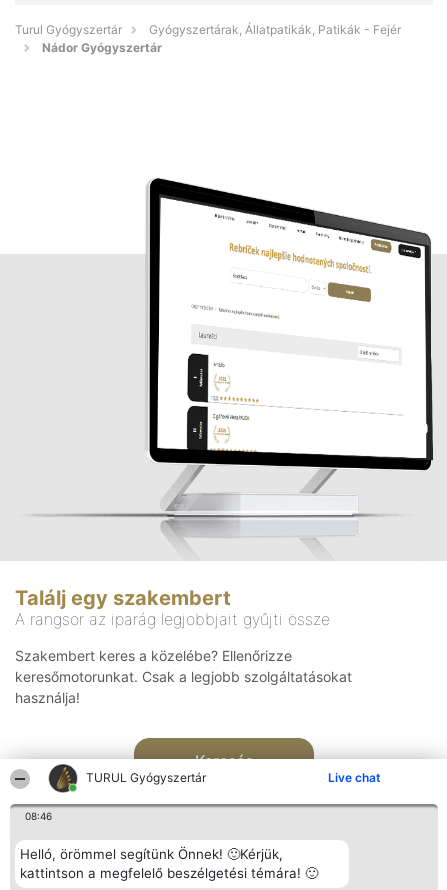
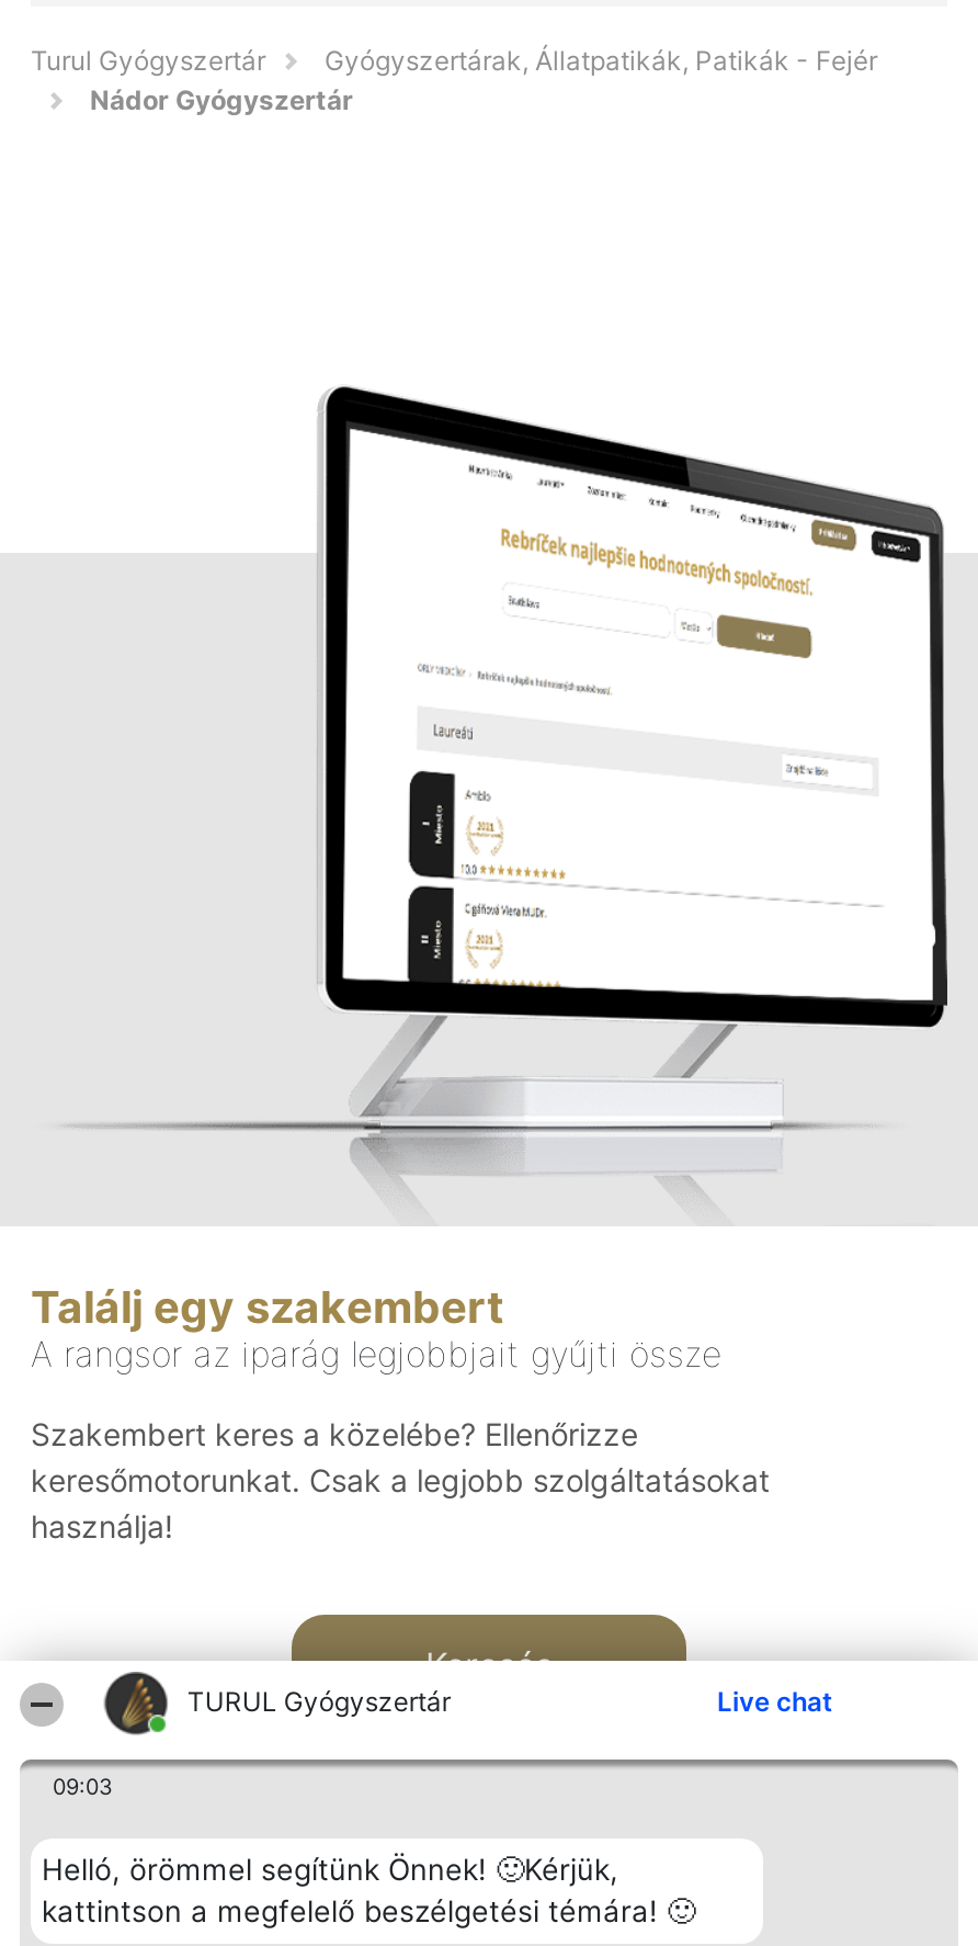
- 08:46
+ 09:03
